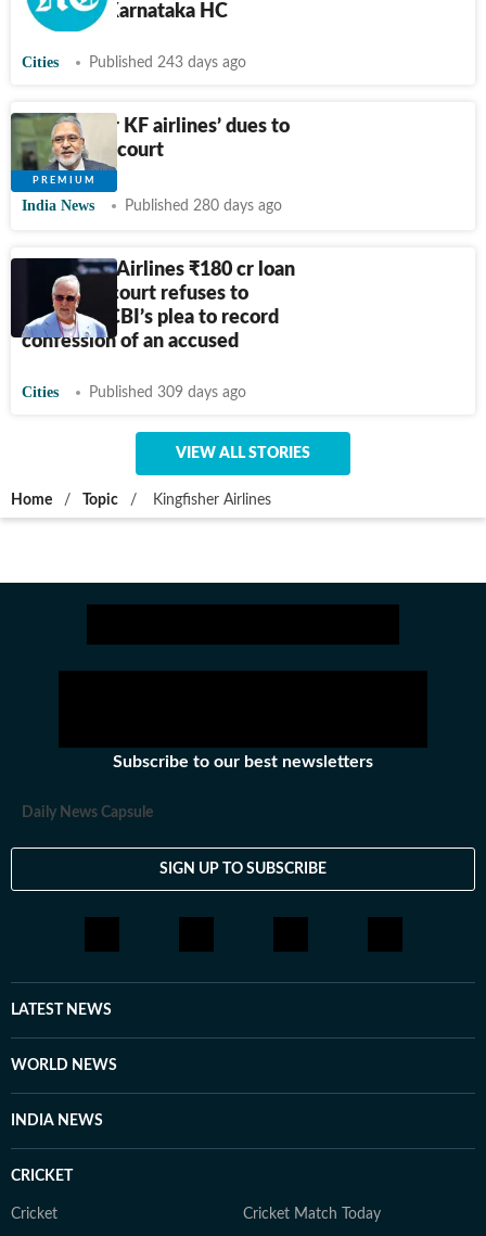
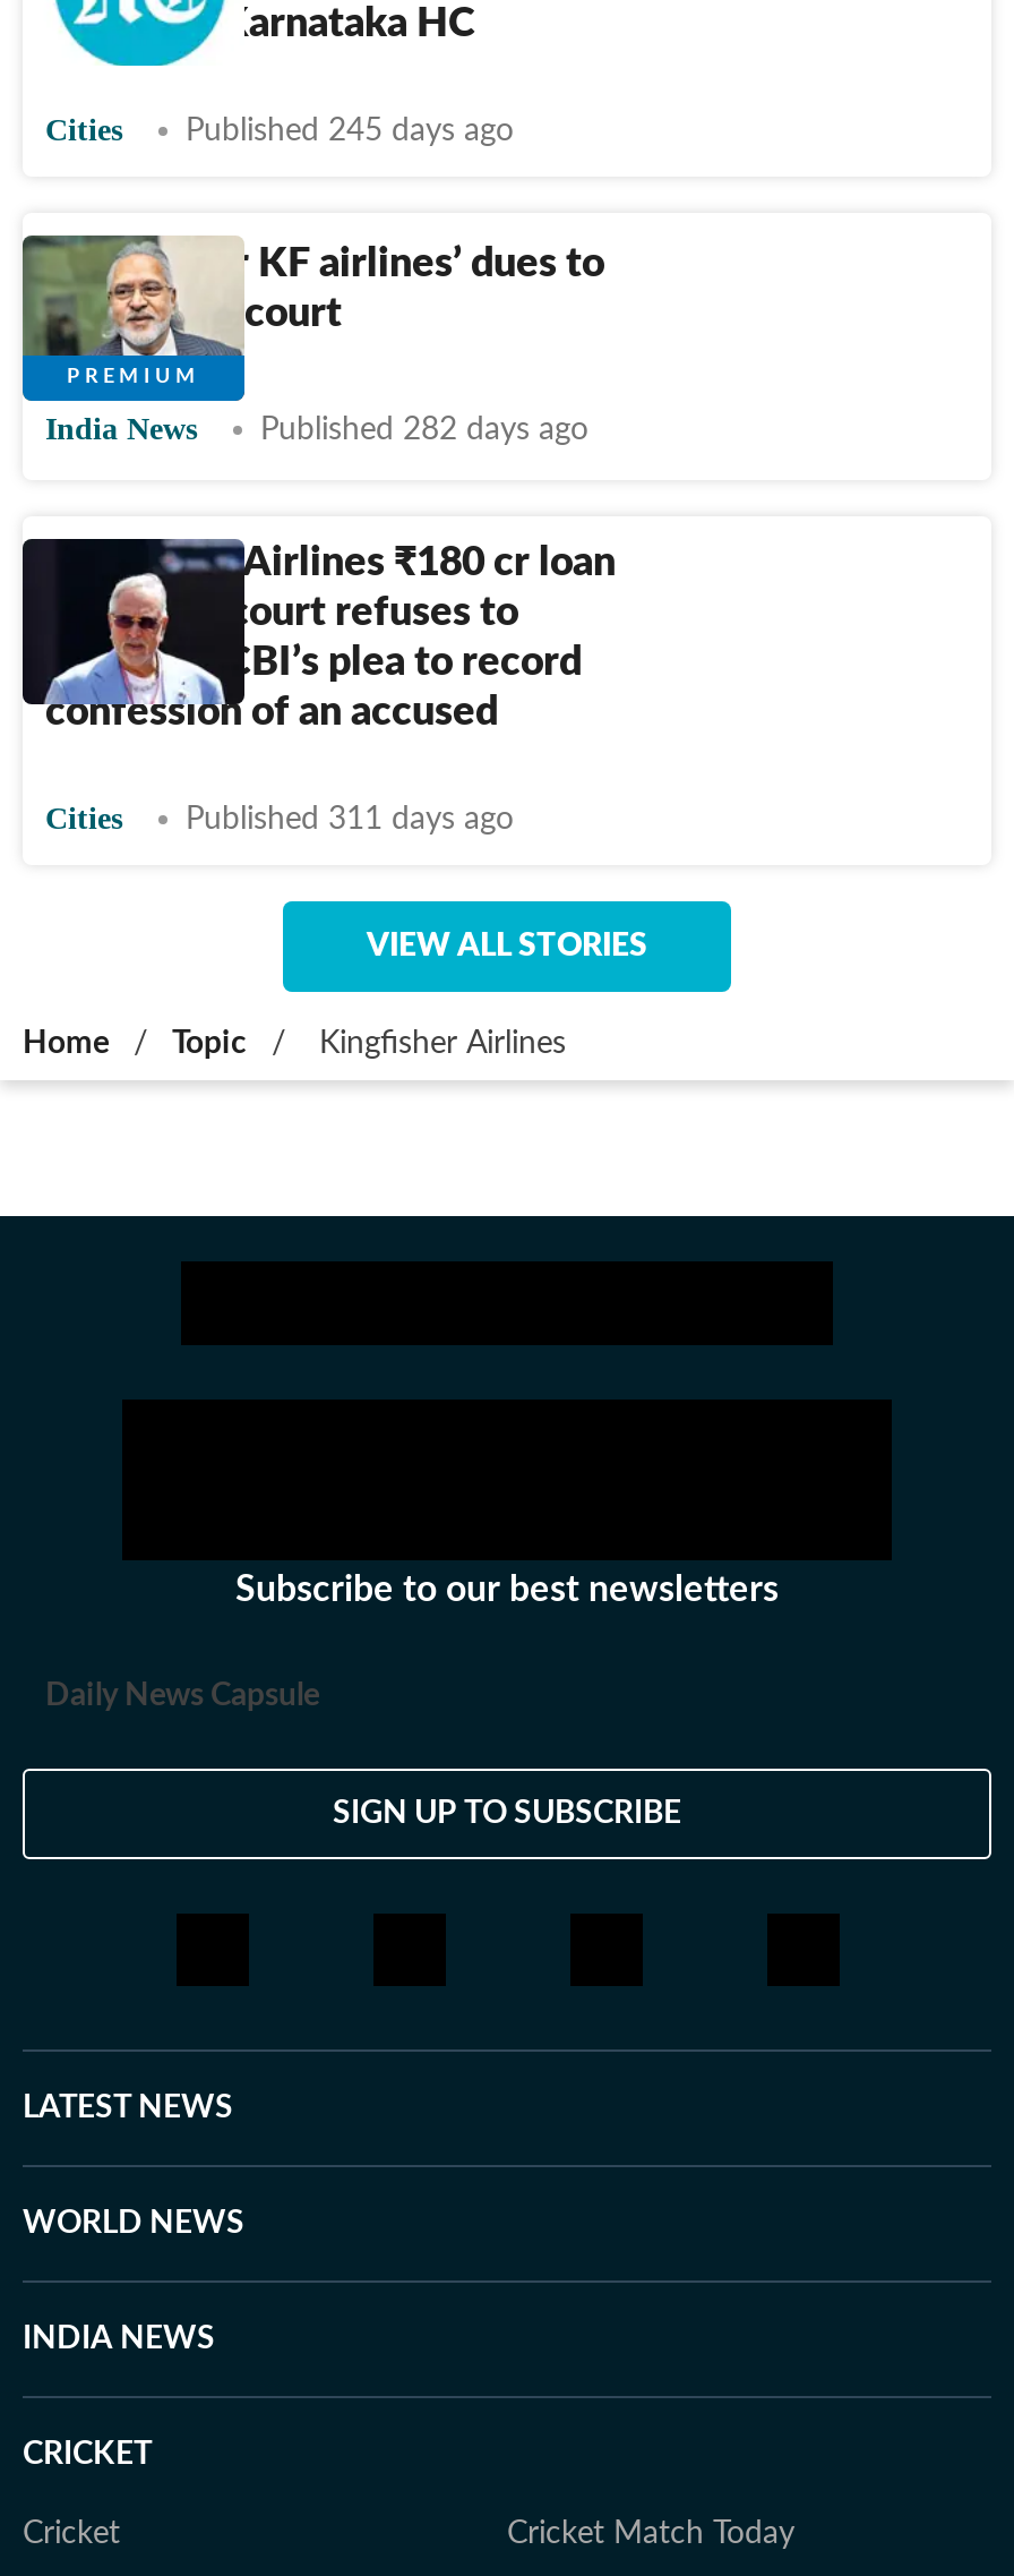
- Published 243 days ago
+ Published 245 days ago

- Published 280 days ago
+ Published 282 days ago

- Published 309 days ago
+ Published 311 days ago
